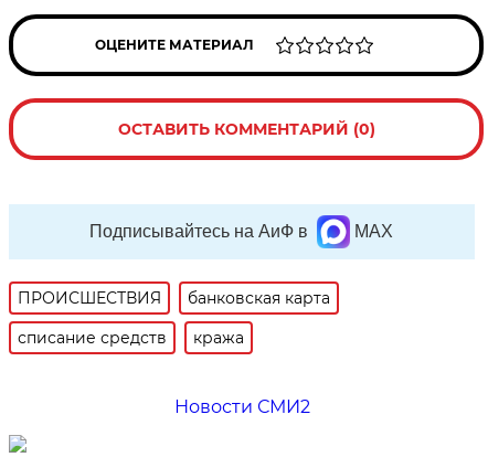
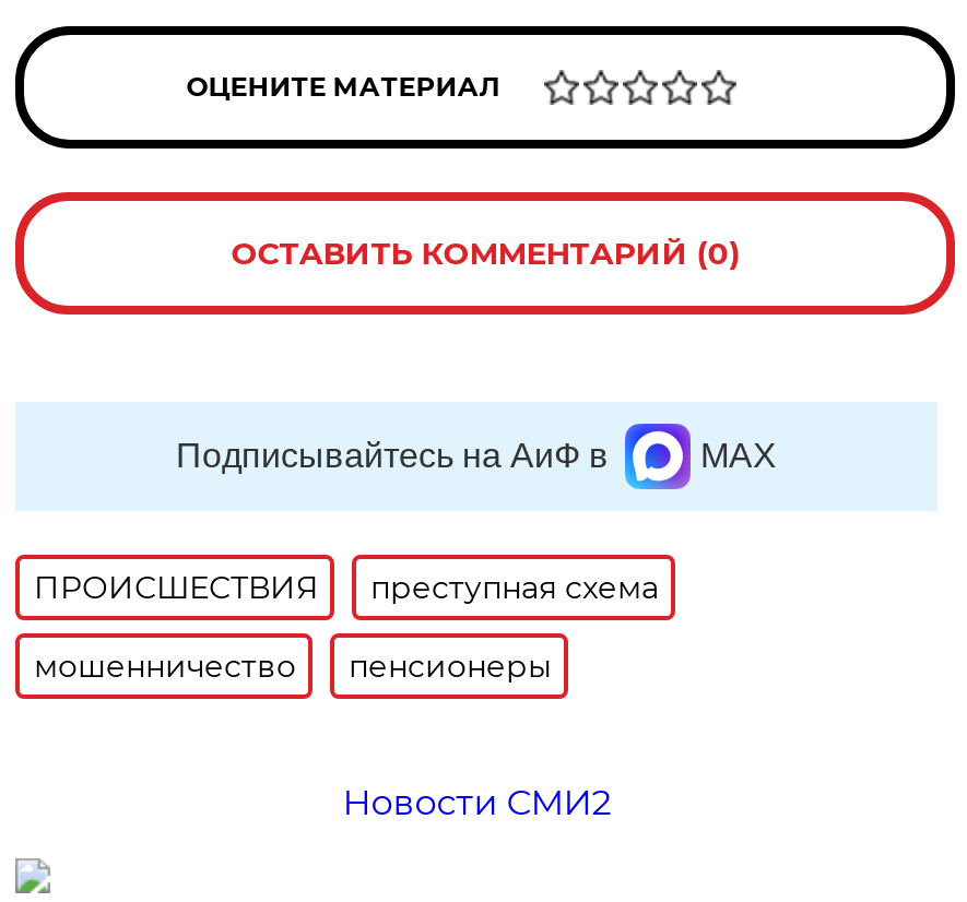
- банковская карта
+ преступная схема

- списание средств
- кража
+ мошенничество
+ пенсионеры
